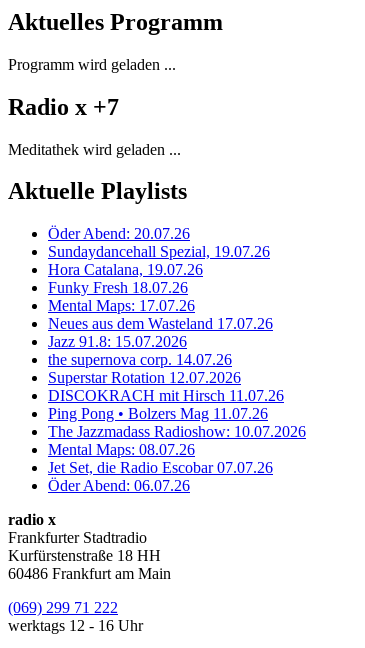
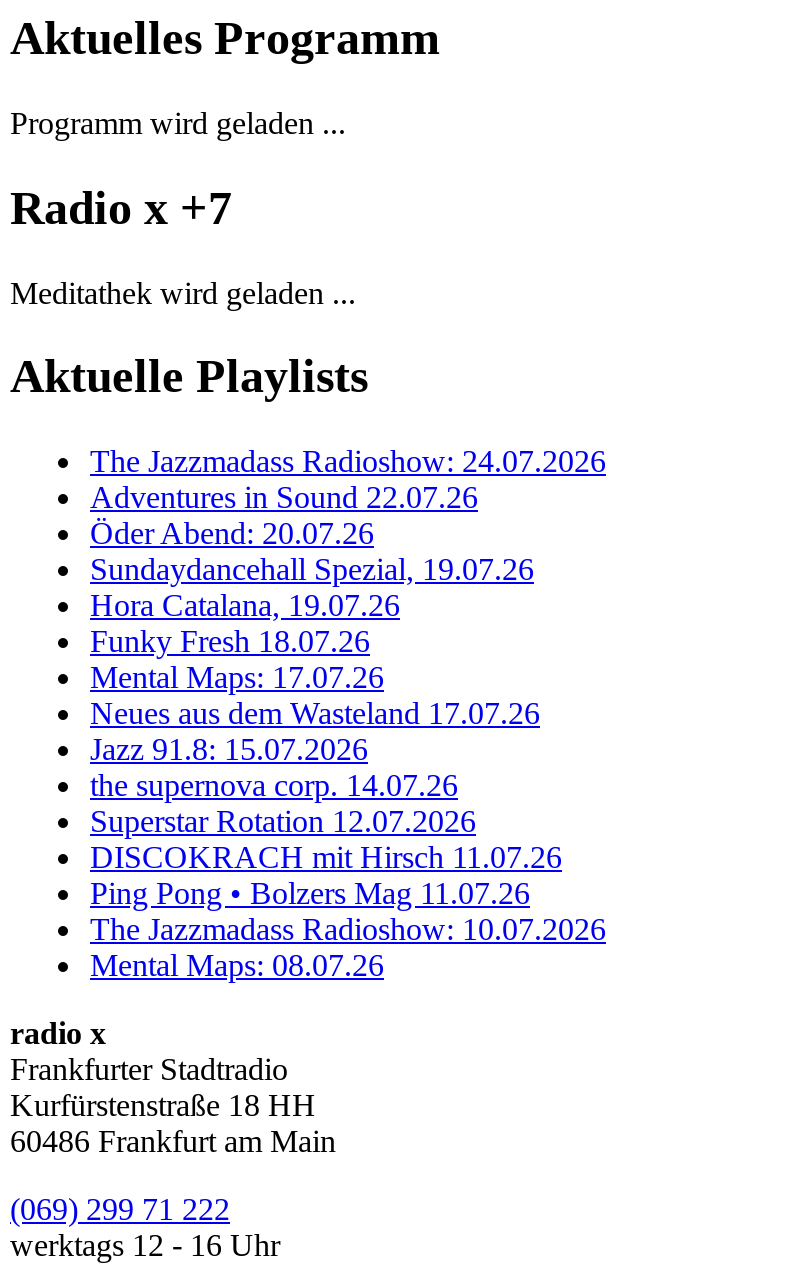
+ The Jazzmadass Radioshow: 24.07.2026
+ Adventures in Sound 22.07.26

moved down: Öder Abend: 20.07.26 | Sundaydancehall Spezial, 19.07.26 | Hora Catalana, 19.07.26 | ... | The Jazzmadass Radioshow: 10.07.2026 | Mental Maps: 08.07.26

- Jet Set, die Radio Escobar 07.07.26
- Öder Abend: 06.07.26
